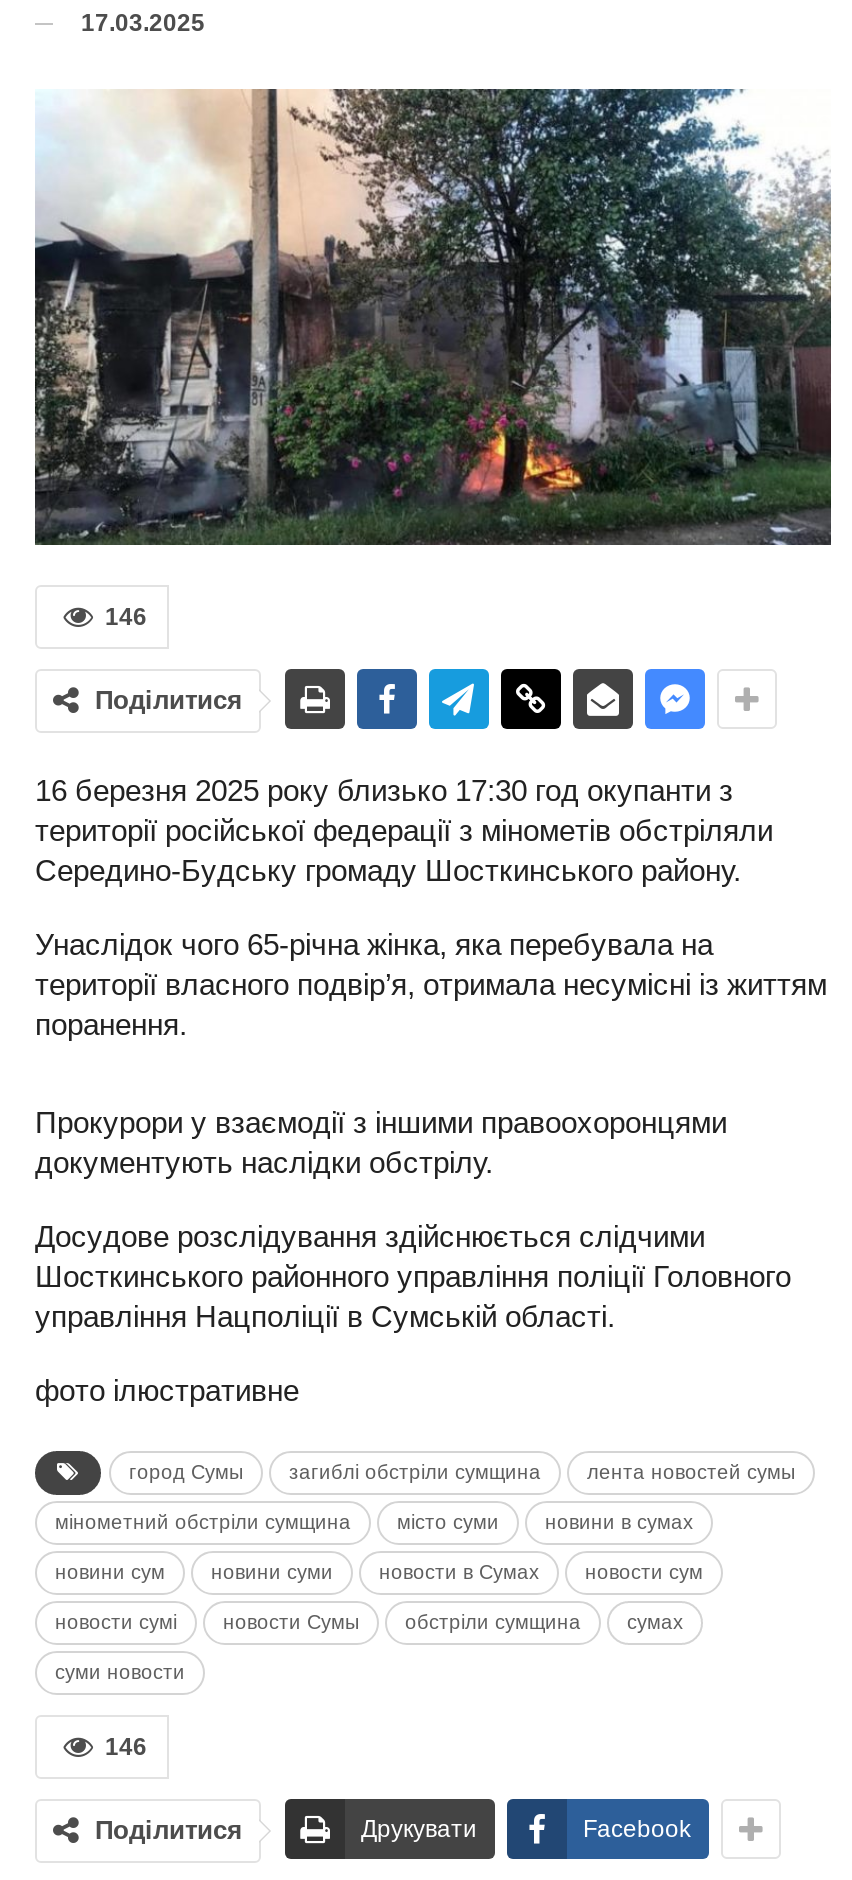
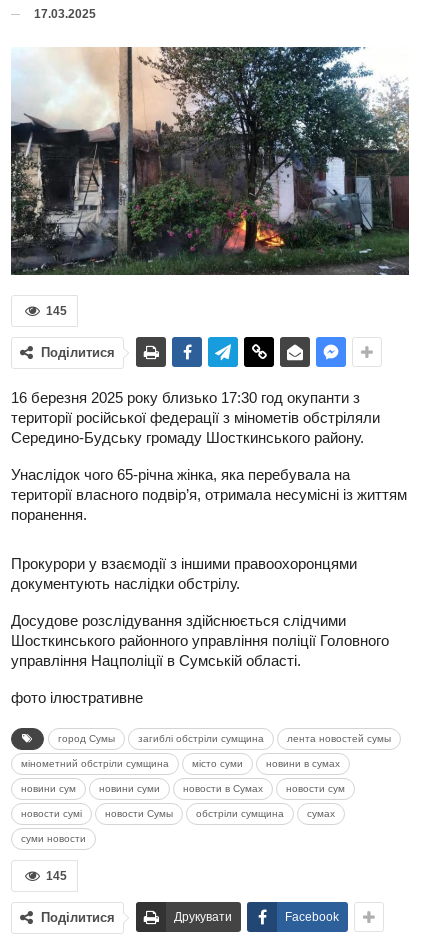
- 146
+ 145

- 146
+ 145
